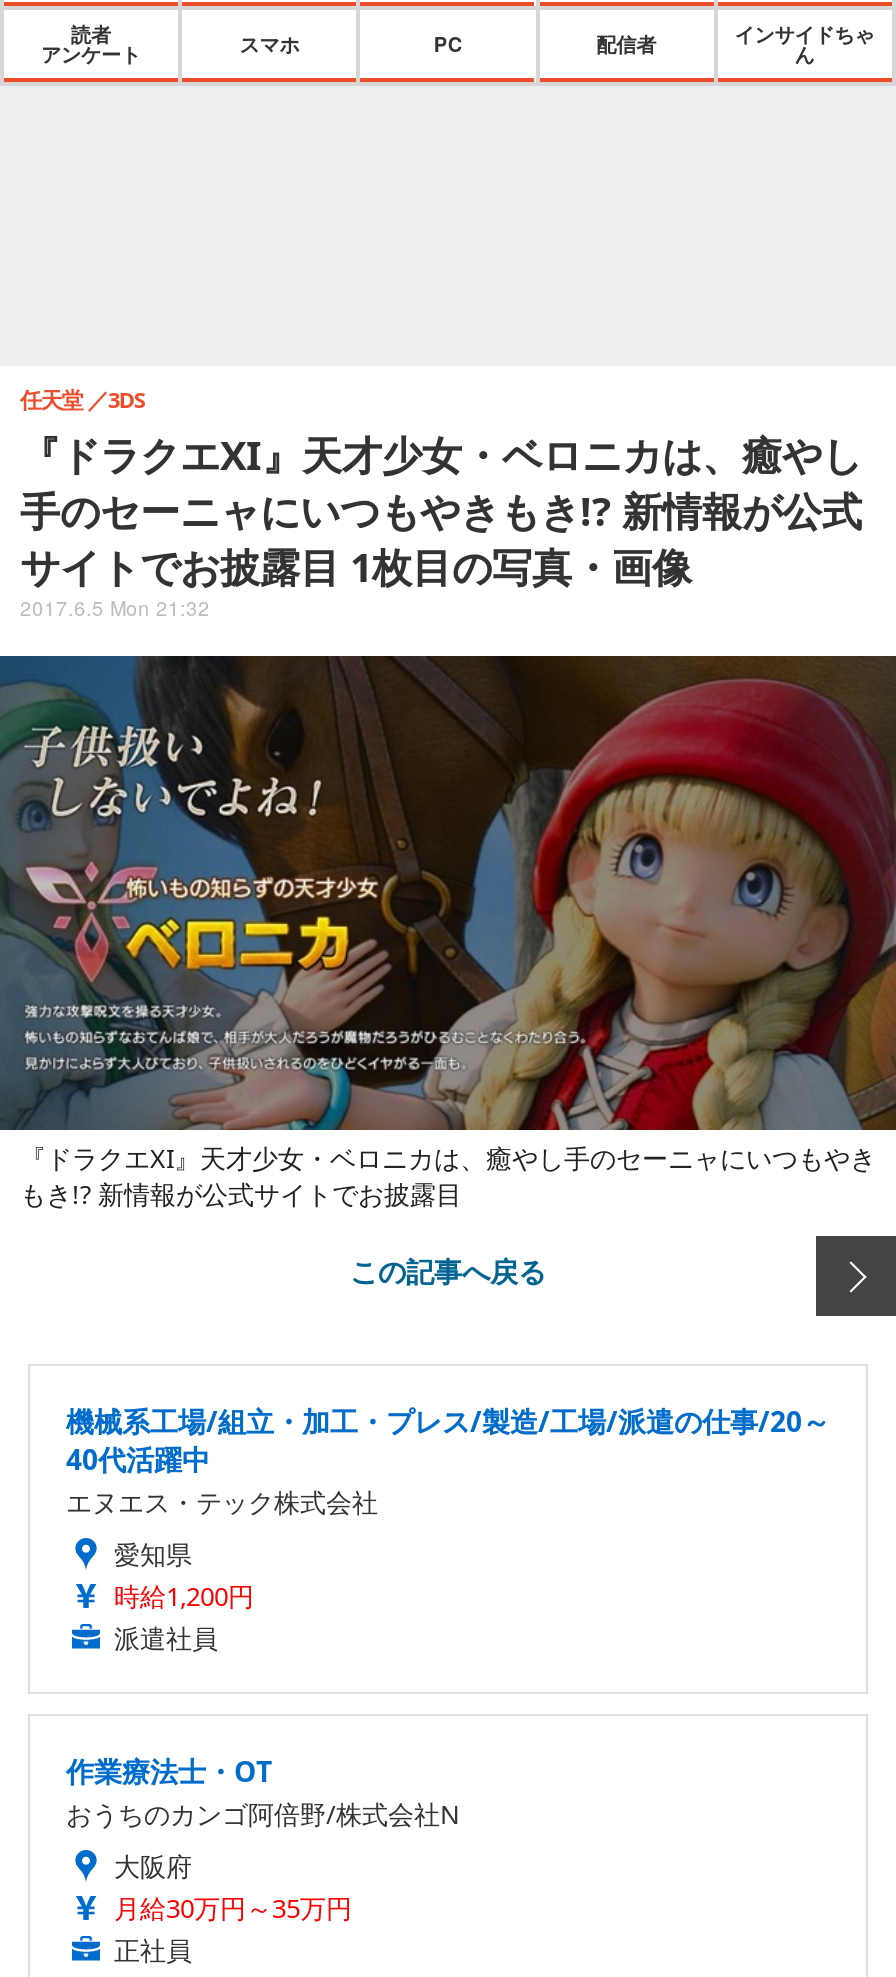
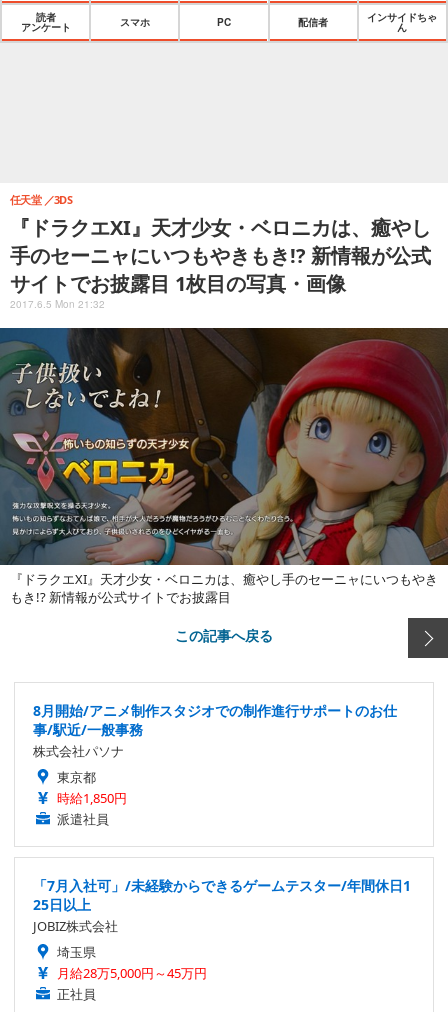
- 機械系工場/組立・加工・プレス/製造/工場/派遣の仕事/20～
- 40代活躍中
- エヌエス・テック株式会社
- 愛知県
- 時給1,200円
+ 8月開始/アニメ制作スタジオでの制作進行サポートのお仕
+ 事/駅近/一般事務
+ 株式会社パソナ
+ 東京都
+ 時給1,850円

- 作業療法士・OT
- おうちのカンゴ阿倍野/株式会社N
- 大阪府
- 月給30万円～35万円
+ 「7月入社可」/未経験からできるゲームテスター/年間休日1
+ 25日以上
+ JOBIZ株式会社
+ 埼玉県
+ 月給28万5,000円～45万円
